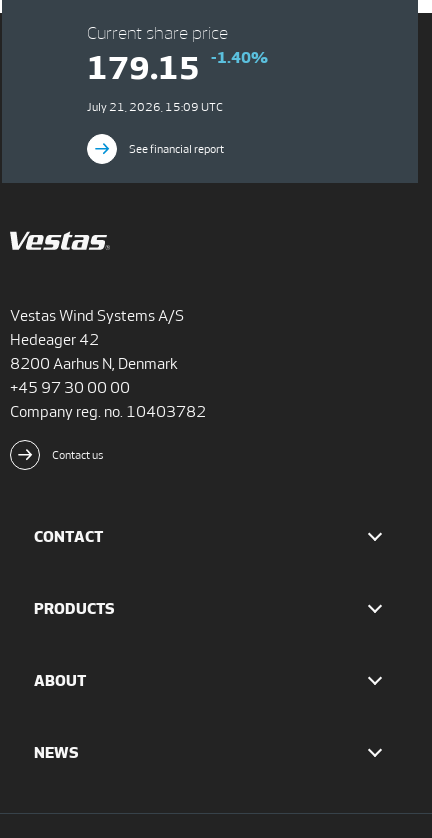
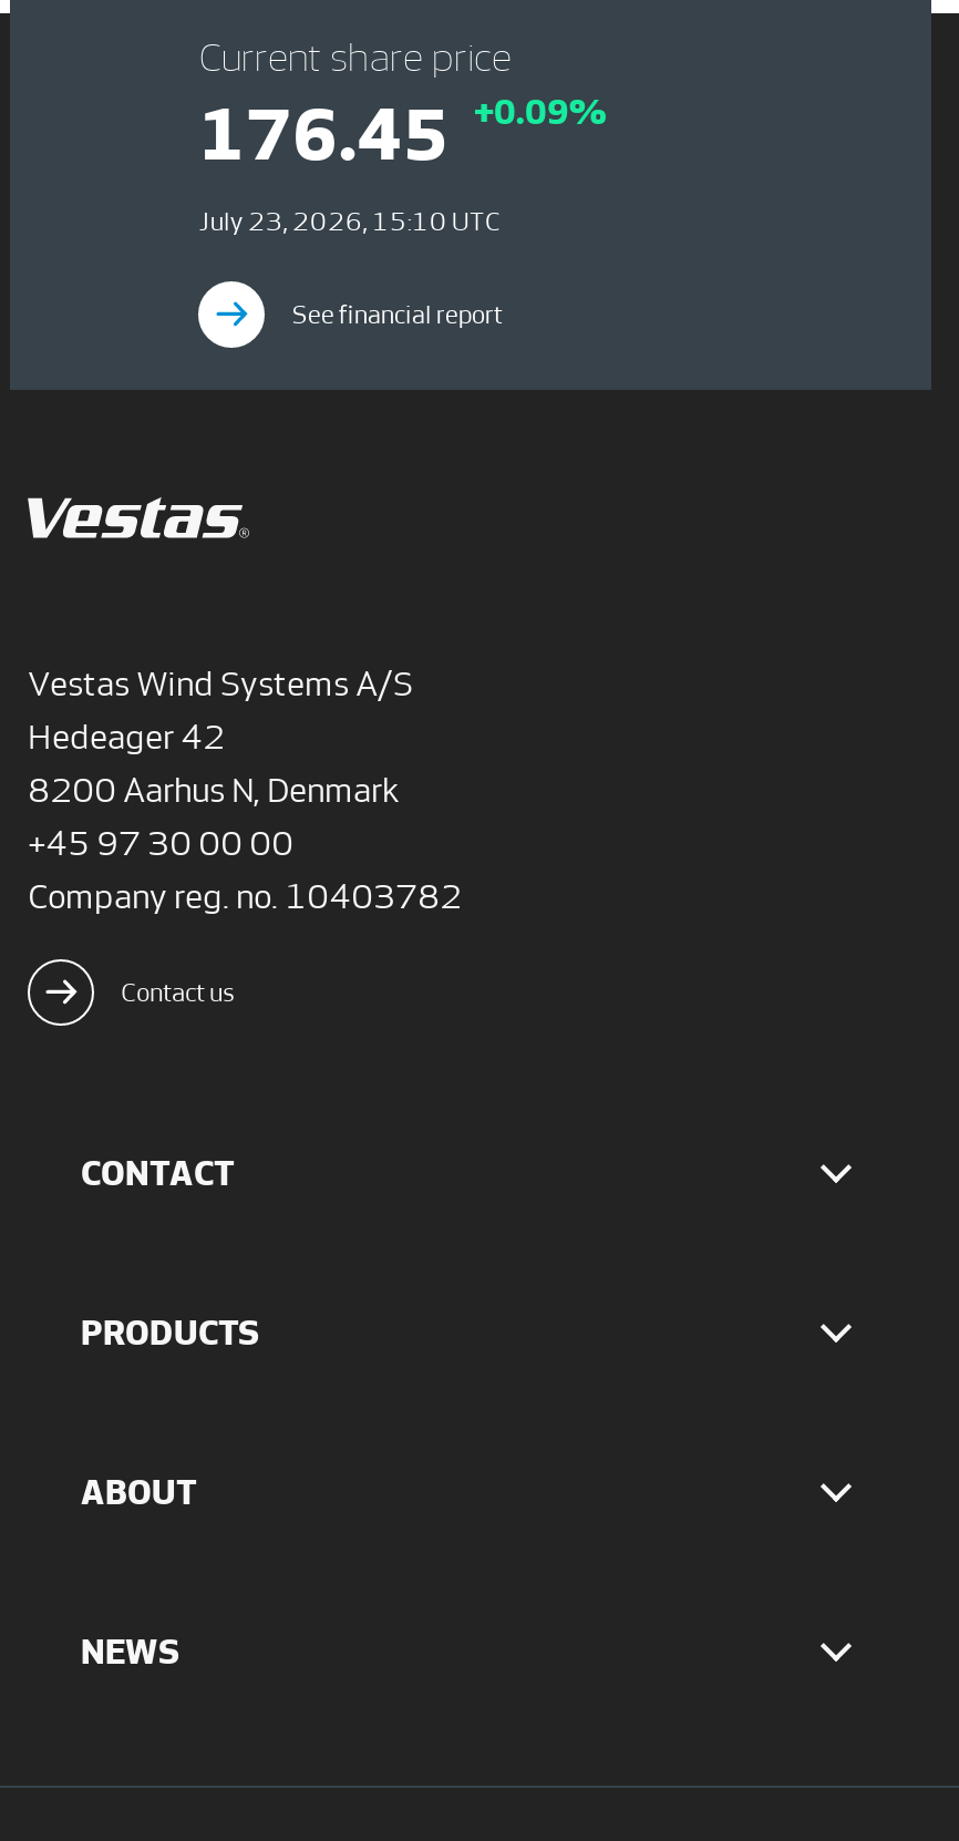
- 179.15
+ 176.45

- -1.40%
+ +0.09%

- July 21, 2026, 15:09 UTC
+ July 23, 2026, 15:10 UTC
